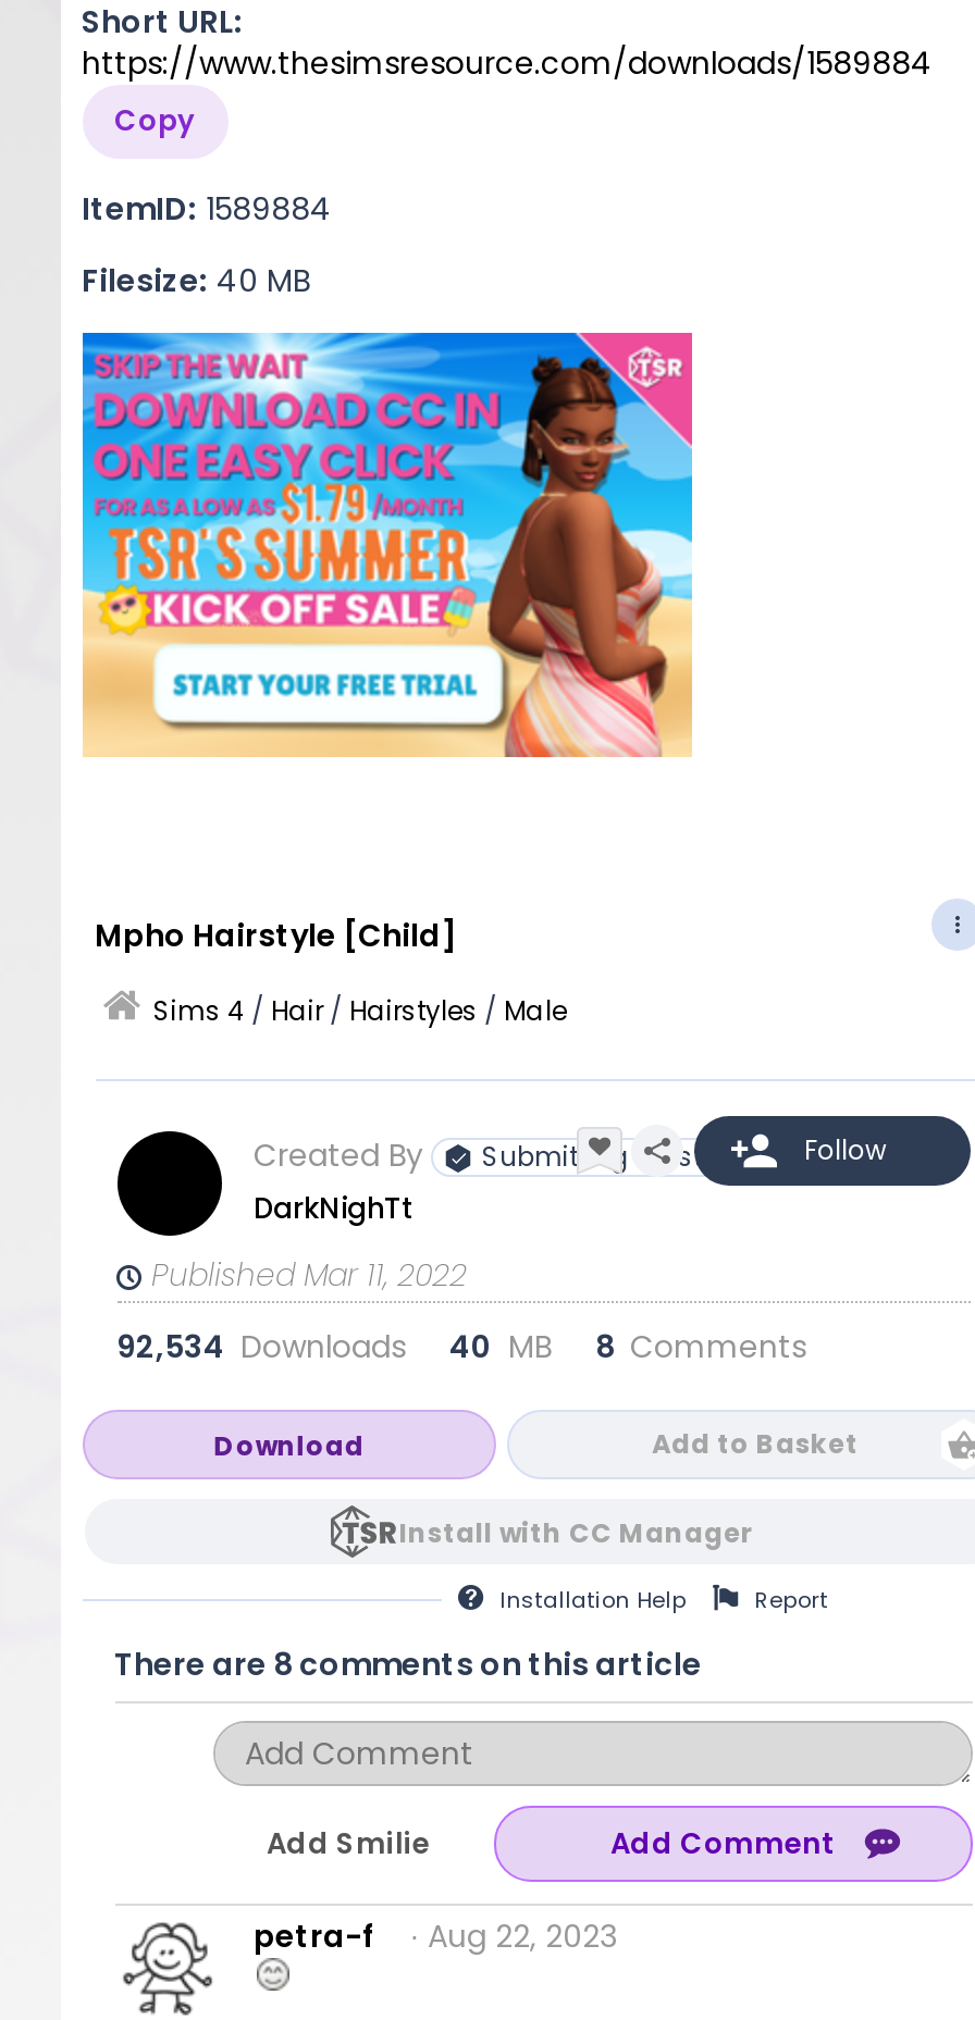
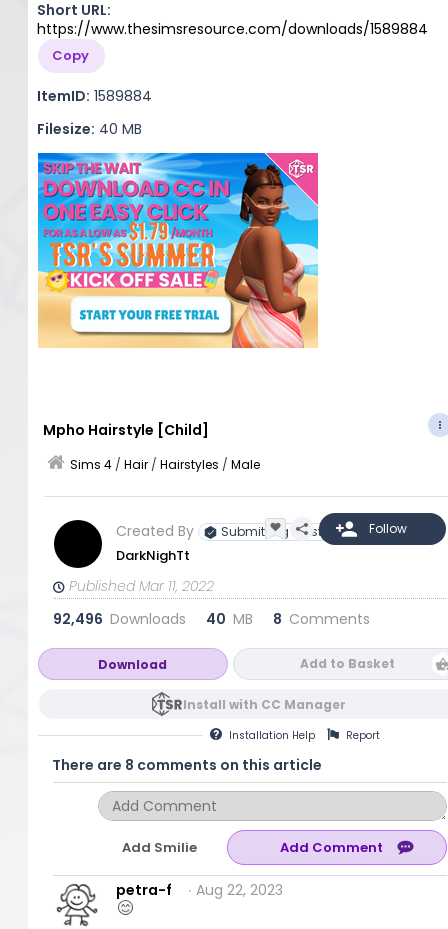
- 92,534 Downloads 40 MB 8 Comments
+ 92,496 Downloads 40 MB 8 Comments
